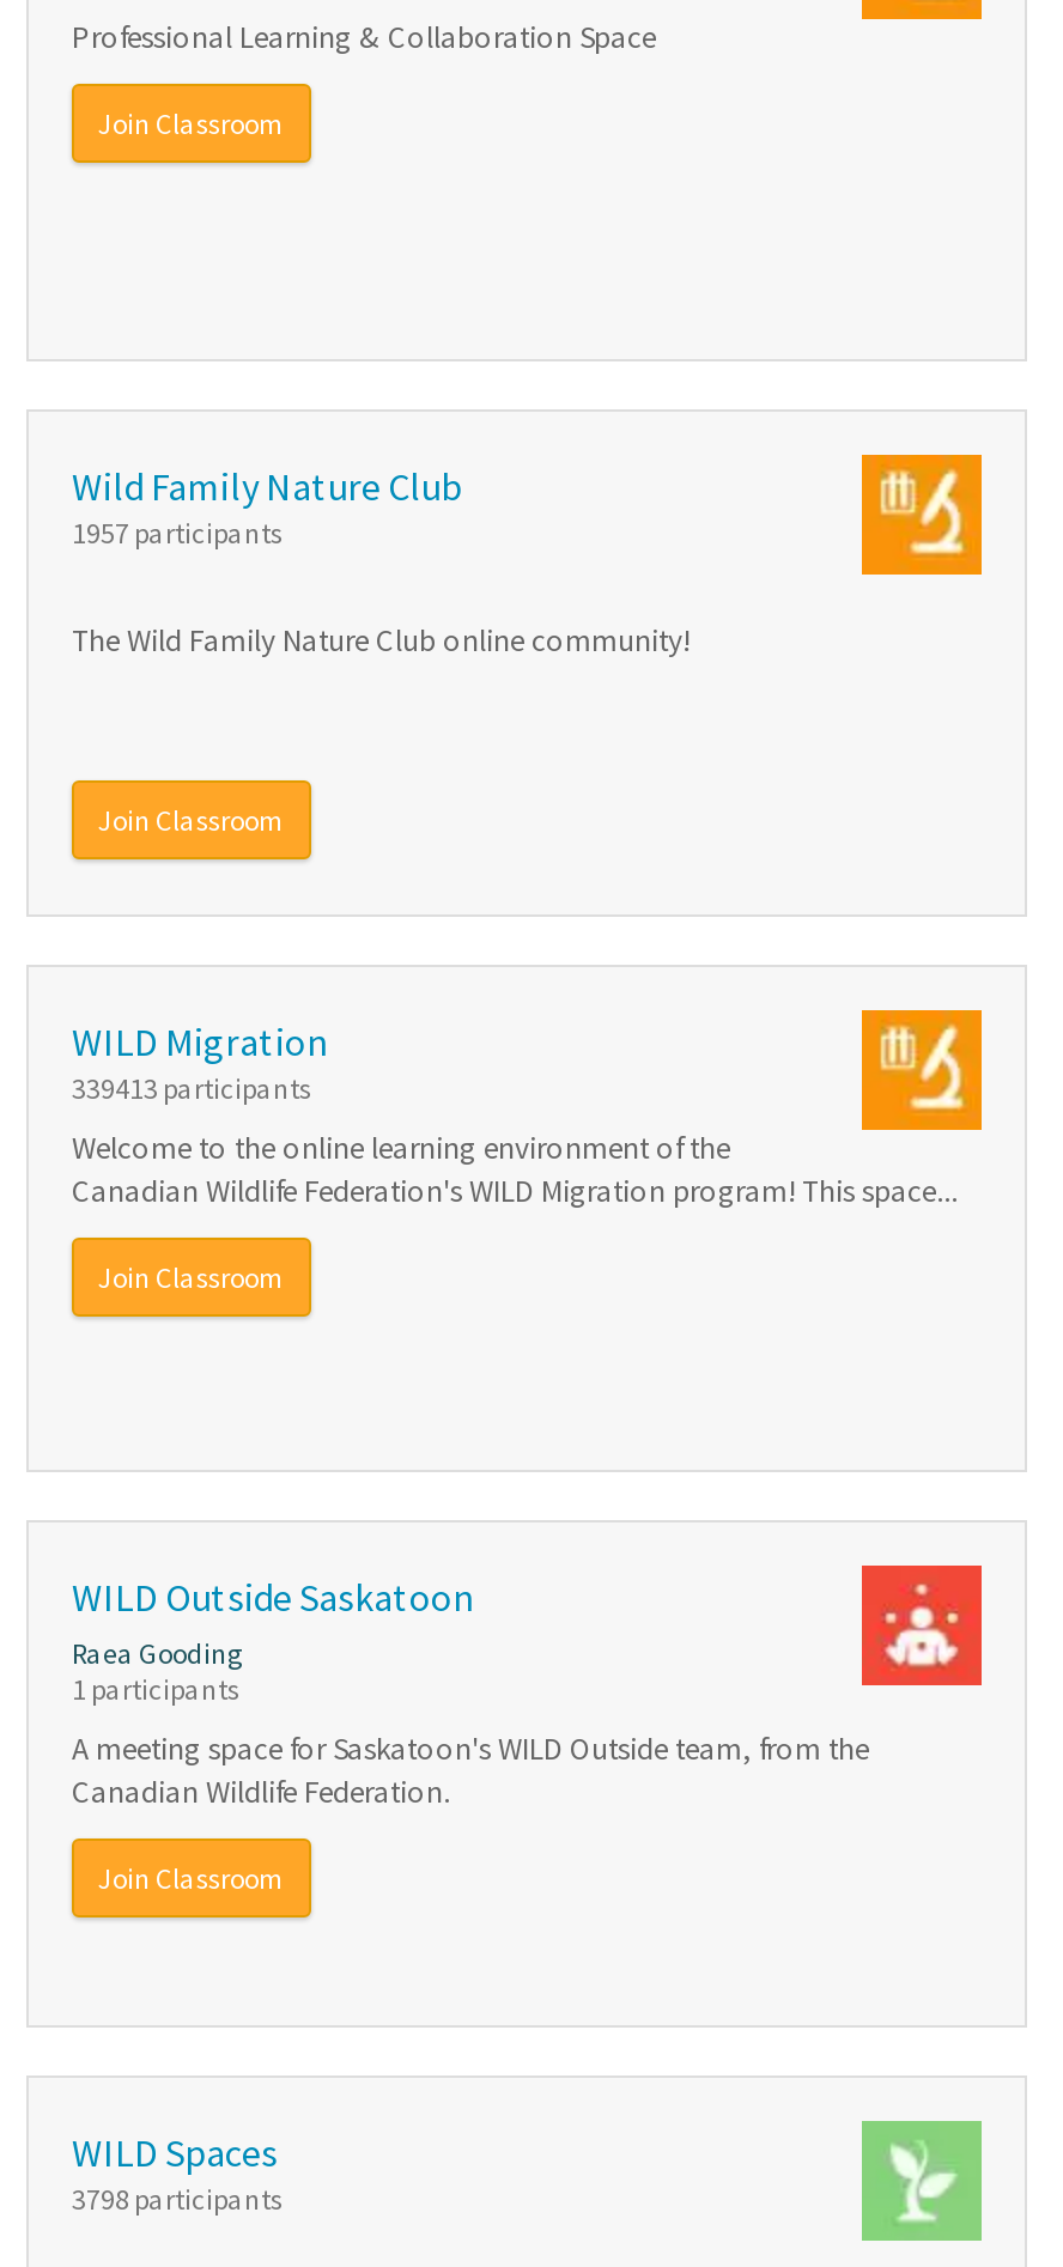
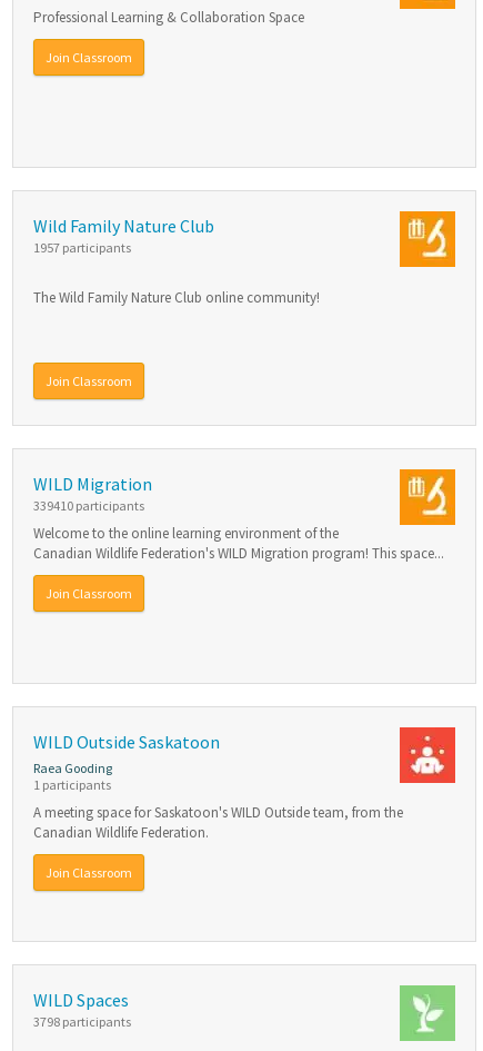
- 339413 participants
+ 339410 participants
